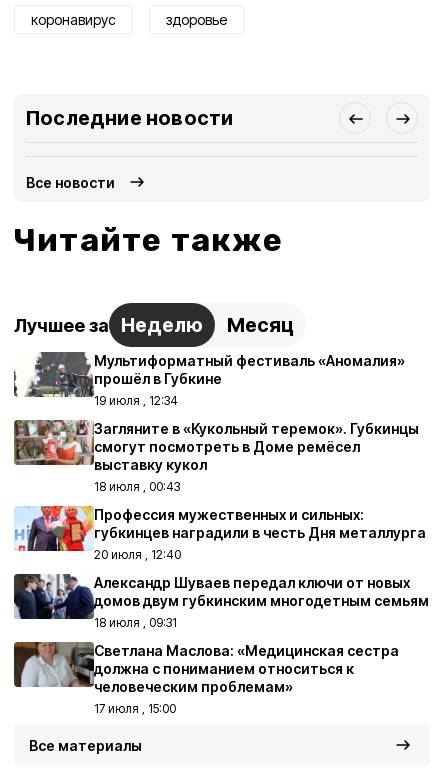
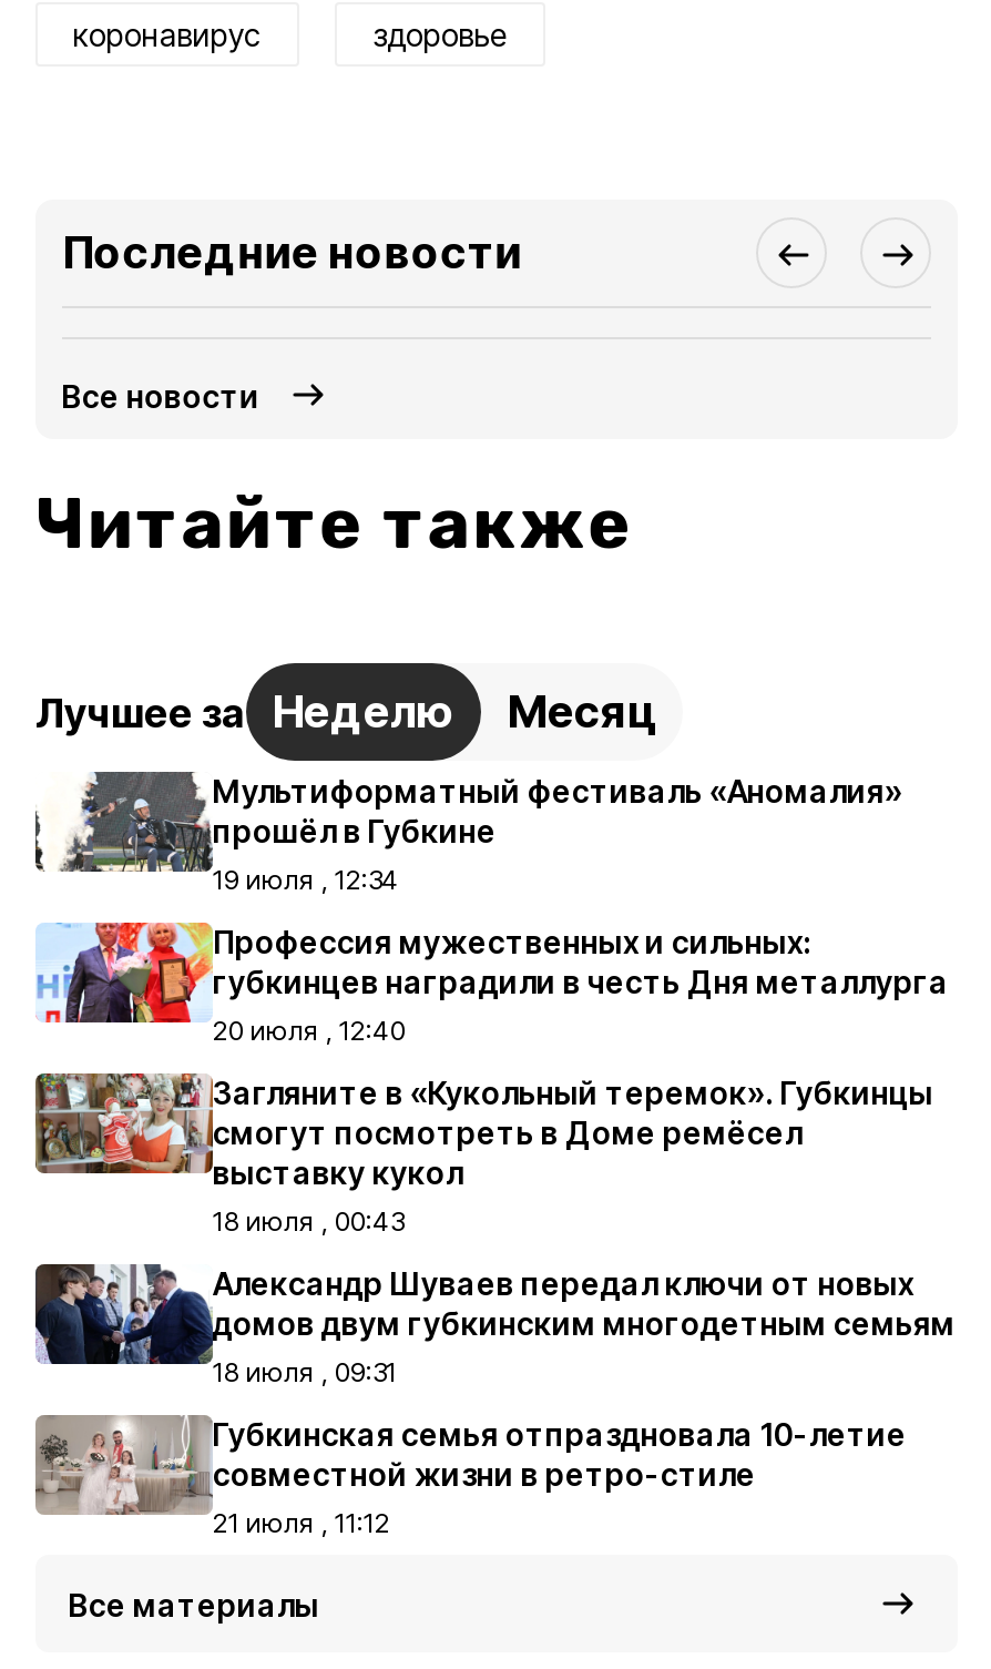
moved down: [image] | Загляните в «Кукольный теремок». Губкинцы | смогут посмотреть в Доме ремёсел | выставку кукол | 18 июля , 00:43

moved up: [image] | Профессия мужественных и сильных: | губкинцев наградили в честь Дня металлурга | 20 июля , 12:40

- [image]
- Светлана Маслова: «Медицинская сестра
- должна с пониманием относиться к
- человеческим проблемам»
- 17 июля , 15:00
+ [image]
+ Губкинская семья отпраздновала 10-летие
+ совместной жизни в ретро-стиле
+ 21 июля , 11:12
